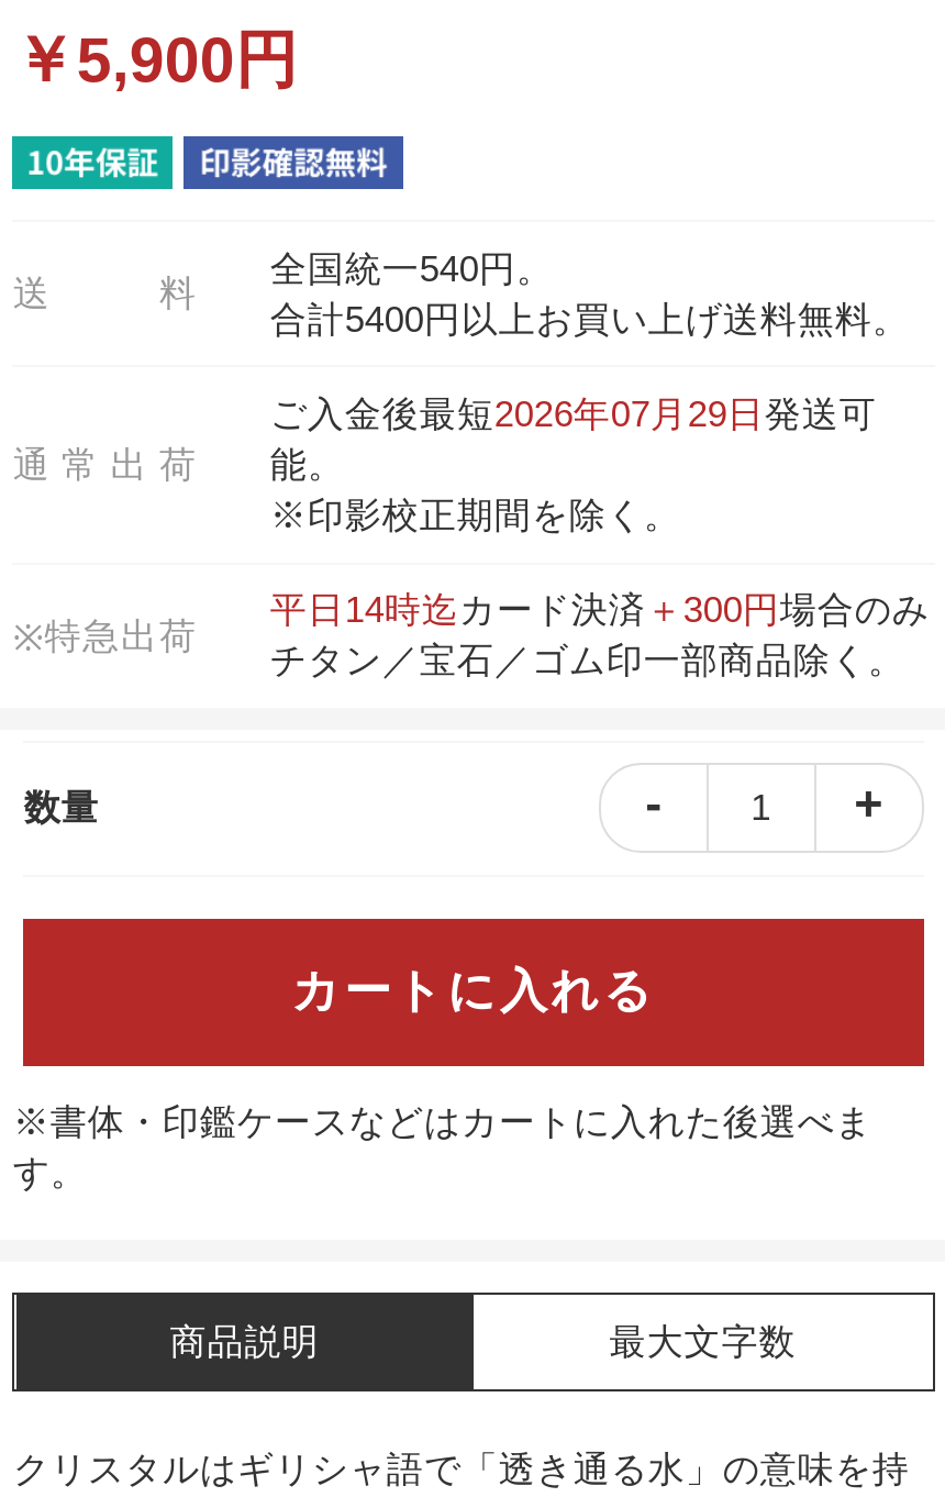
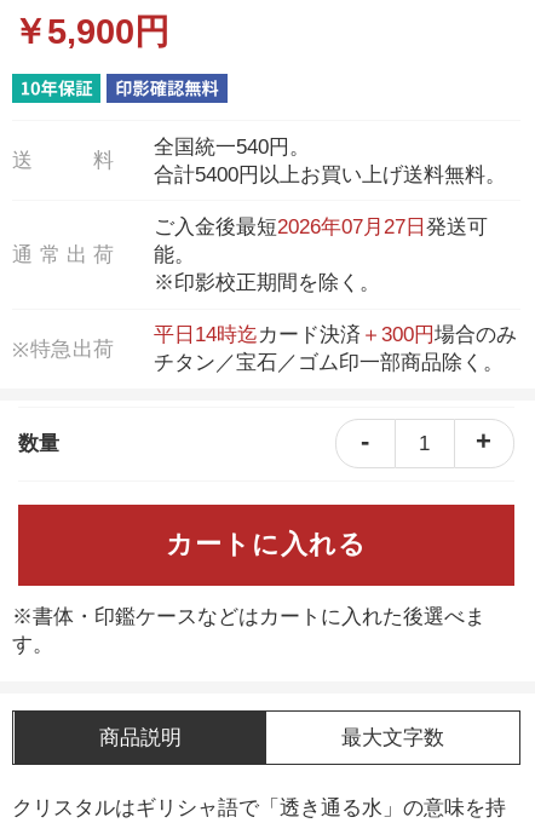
- ご入金後最短2026年07月29日発送可
+ ご入金後最短2026年07月27日発送可
